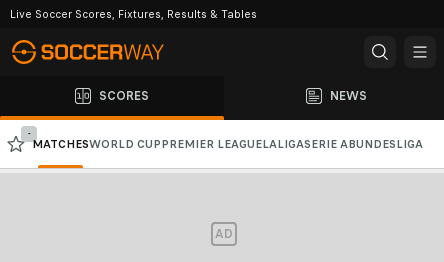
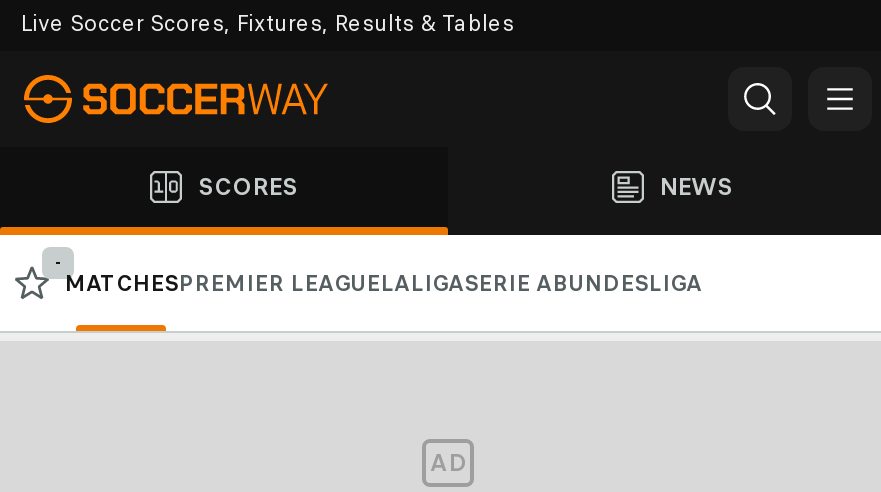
- MATCHESWORLD CUP PREMIER LEAGUELALIGASERIE A BUNDESLIGA
+ MATCHESPREMIER LEAGUELALIGASERIE ABUNDESLIGA
